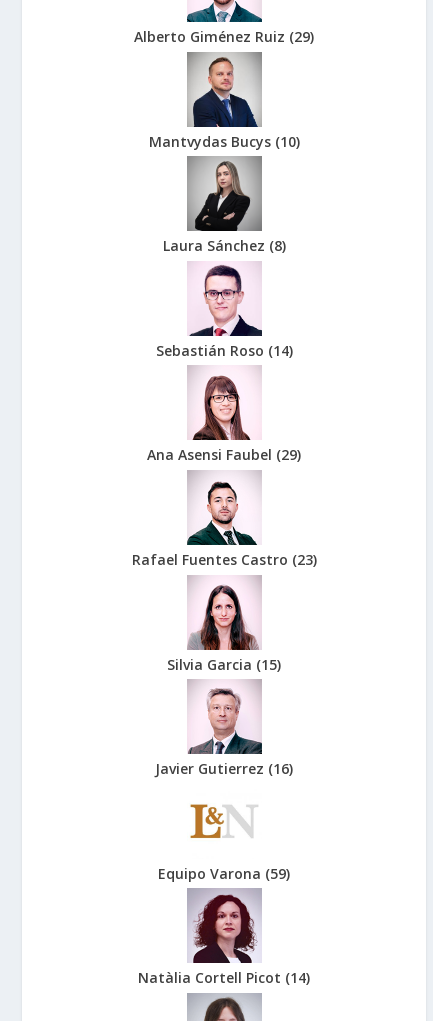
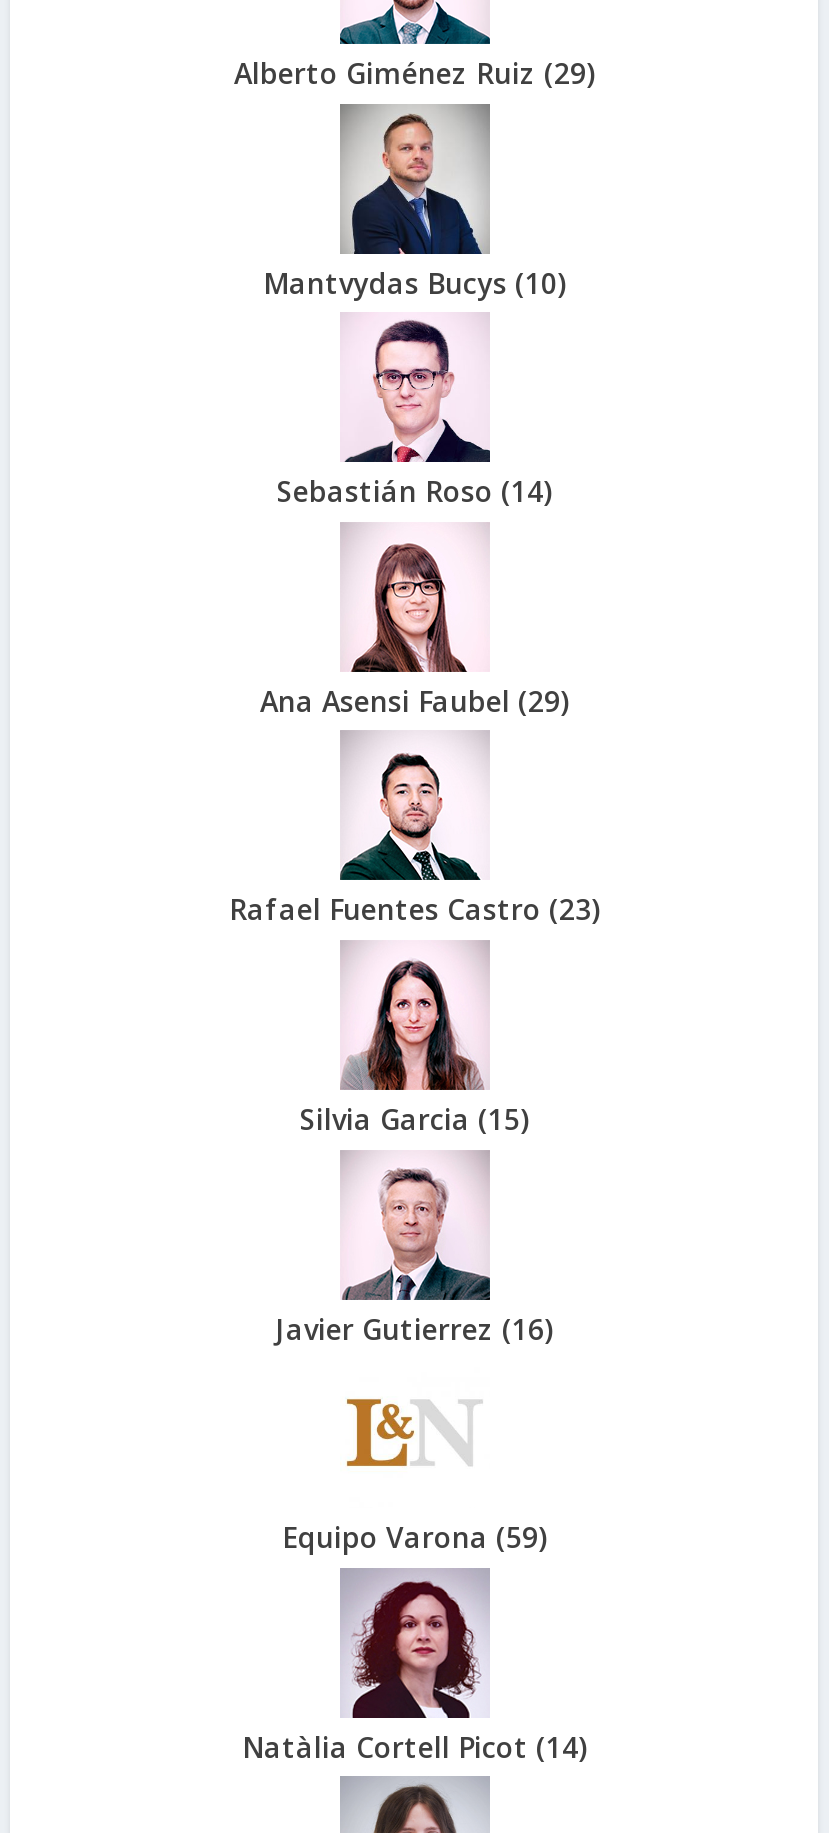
- [image]
- Laura Sánchez (8)
